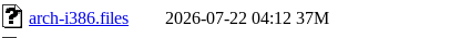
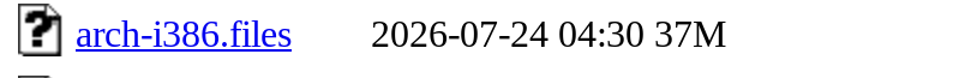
- arch-i386.files 2026-07-22 04:12 37M
+ arch-i386.files 2026-07-24 04:30 37M
